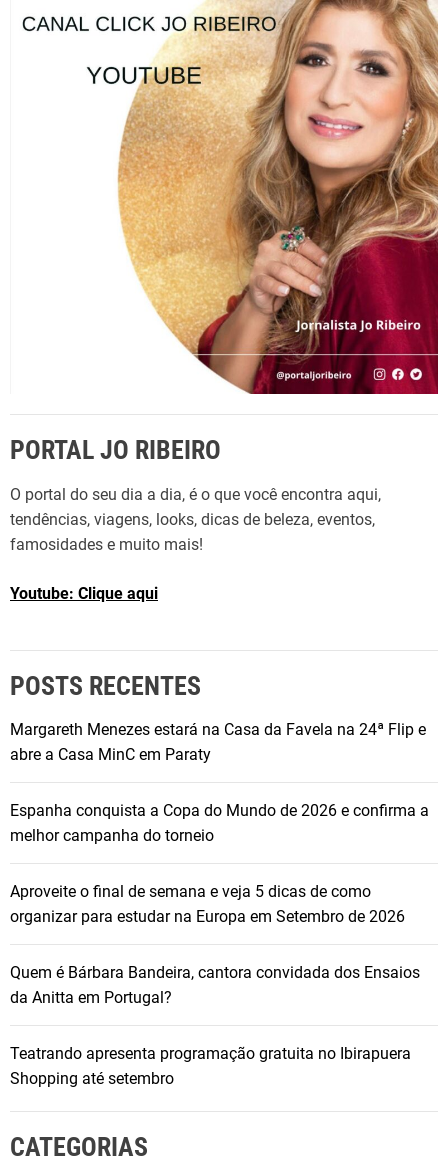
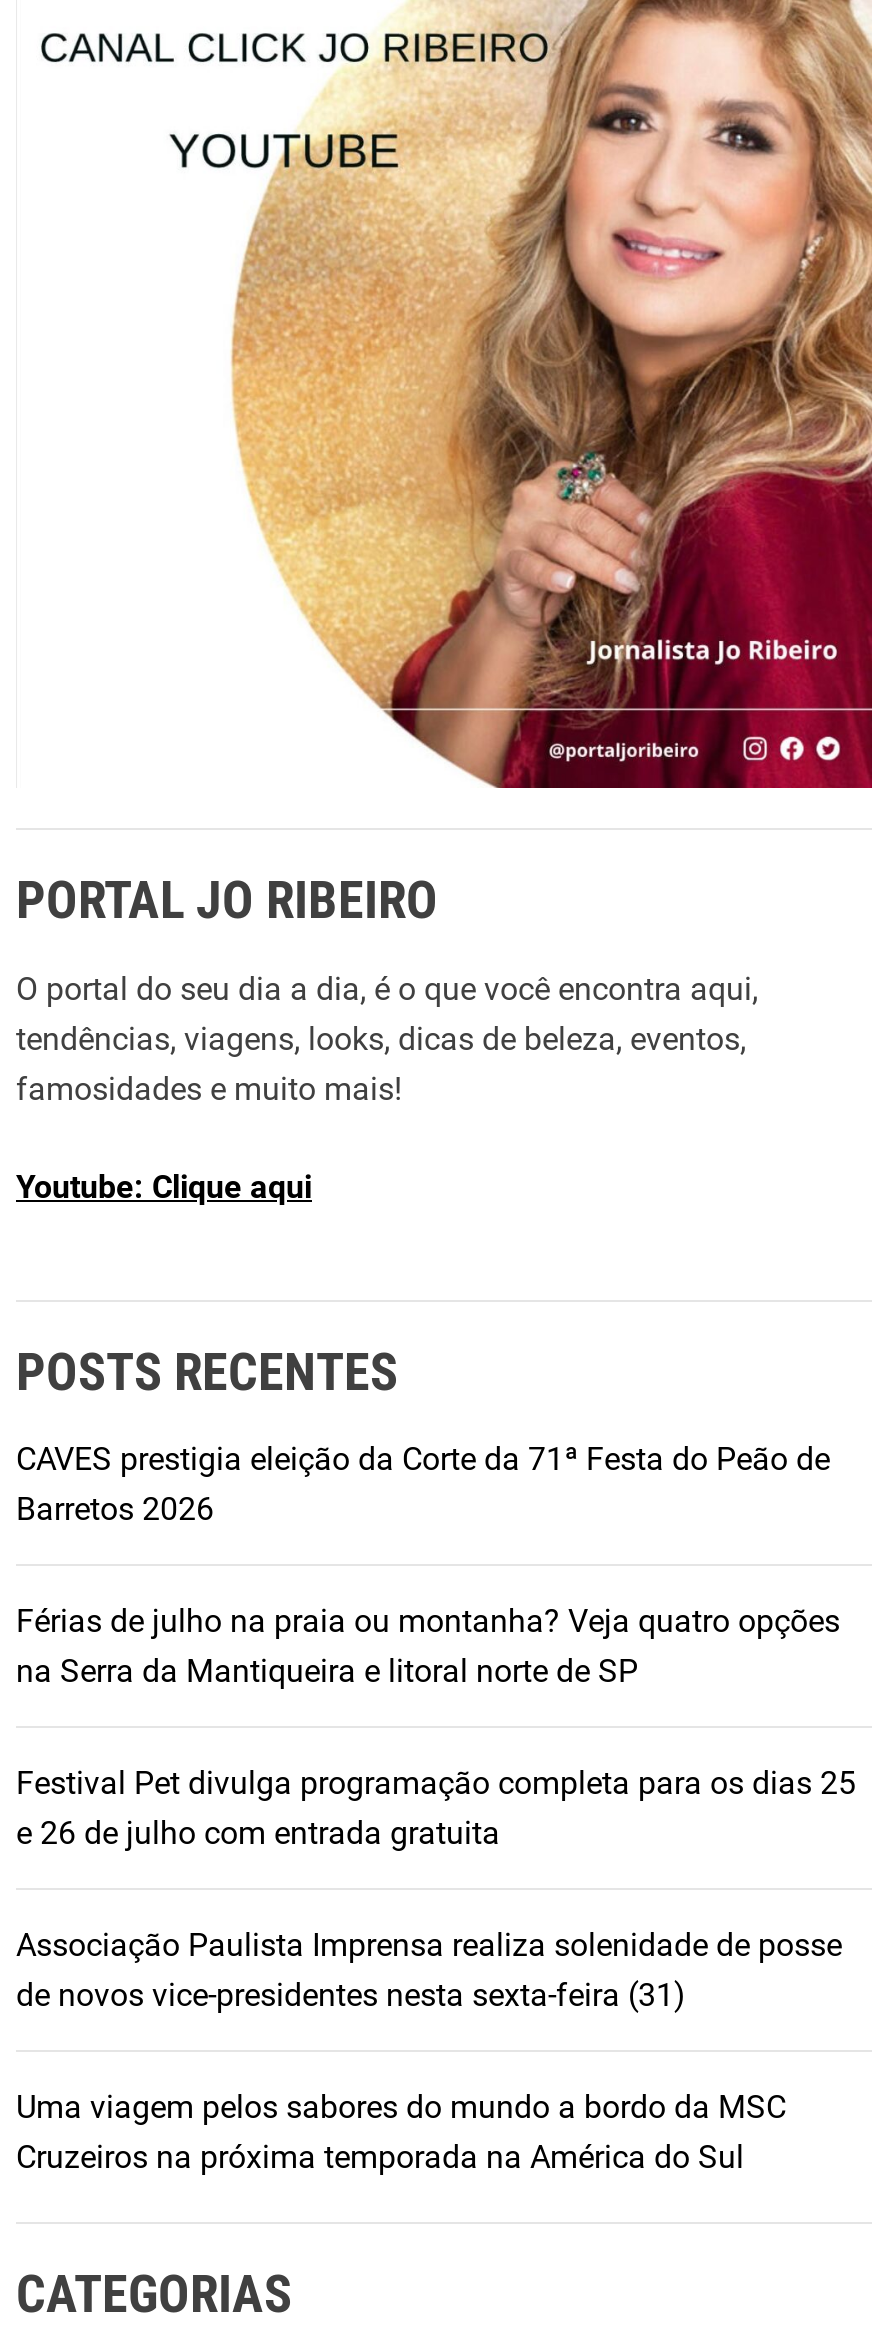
- Margareth Menezes estará na Casa da Favela na 24ª Flip e
- abre a Casa MinC em Paraty
+ CAVES prestigia eleição da Corte da 71ª Festa do Peão de
+ Barretos 2026

- Espanha conquista a Copa do Mundo de 2026 e confirma a
- melhor campanha do torneio
+ Férias de julho na praia ou montanha? Veja quatro opções
+ na Serra da Mantiqueira e litoral norte de SP

- Aproveite o final de semana e veja 5 dicas de como
- organizar para estudar na Europa em Setembro de 2026
+ Festival Pet divulga programação completa para os dias 25
+ e 26 de julho com entrada gratuita

- Quem é Bárbara Bandeira, cantora convidada dos Ensaios
- da Anitta em Portugal?
+ Associação Paulista Imprensa realiza solenidade de posse
+ de novos vice-presidentes nesta sexta-feira (31)

- Teatrando apresenta programação gratuita no Ibirapuera
- Shopping até setembro
+ Uma viagem pelos sabores do mundo a bordo da MSC
+ Cruzeiros na próxima temporada na América do Sul
